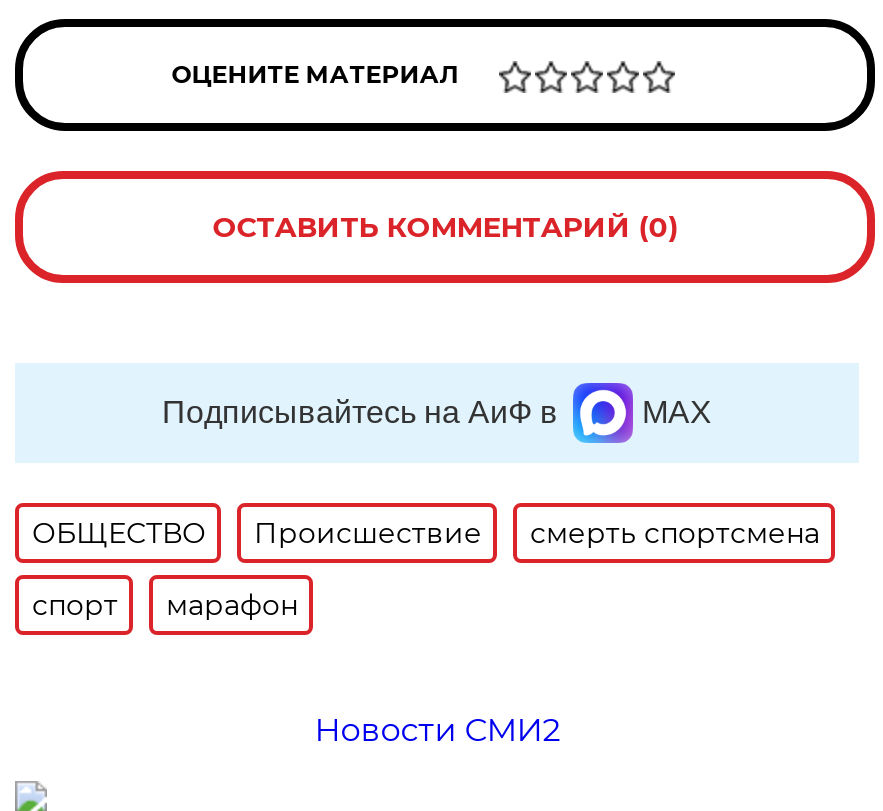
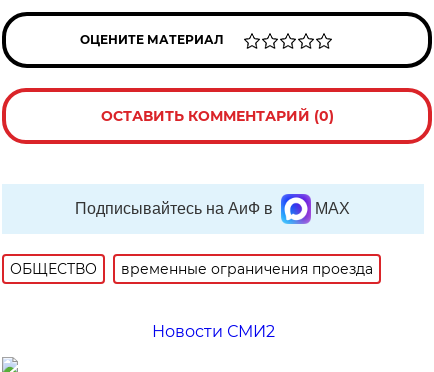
- Происшествие
- смерть спортсмена
- спорт
- марафон
+ временные ограничения проезда
